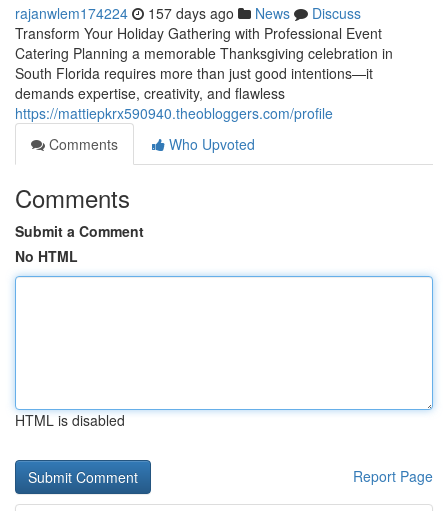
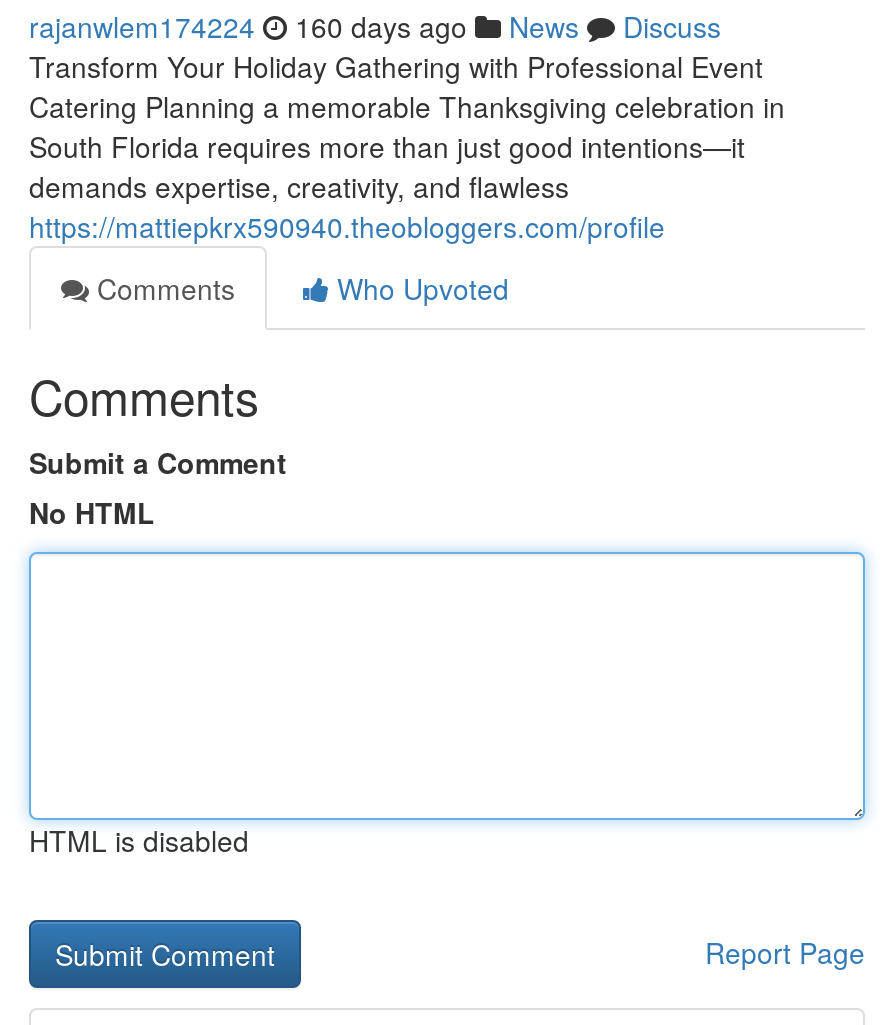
- rajanwlem174224 157 days ago News Discuss
+ rajanwlem174224 160 days ago News Discuss
